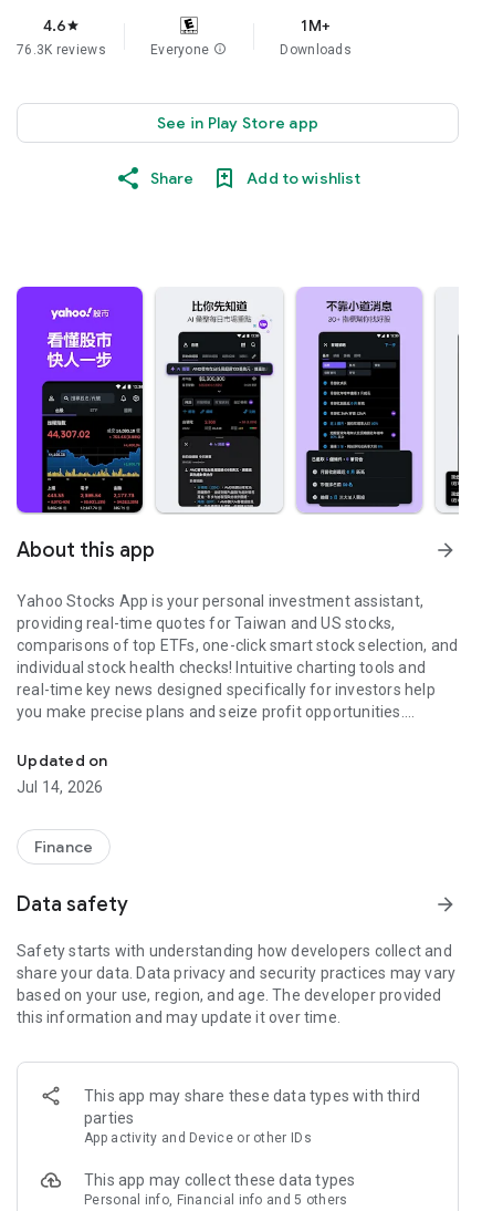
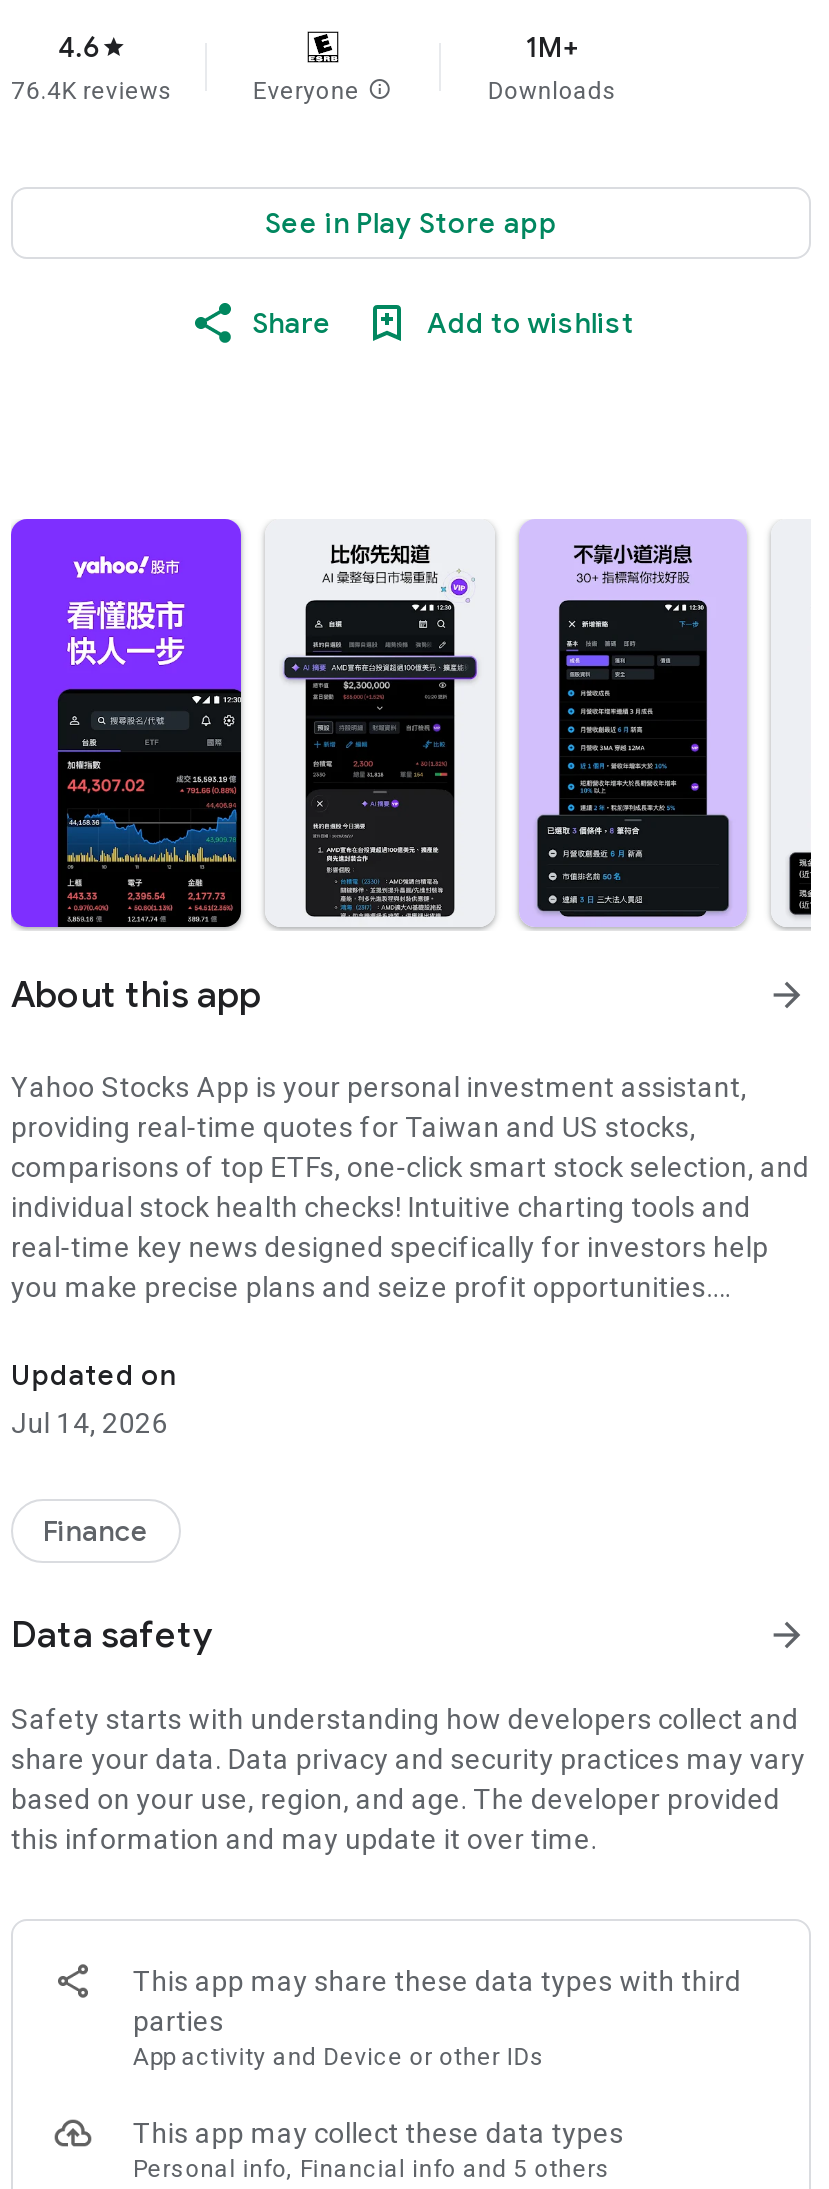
- 76.3K reviews
+ 76.4K reviews
